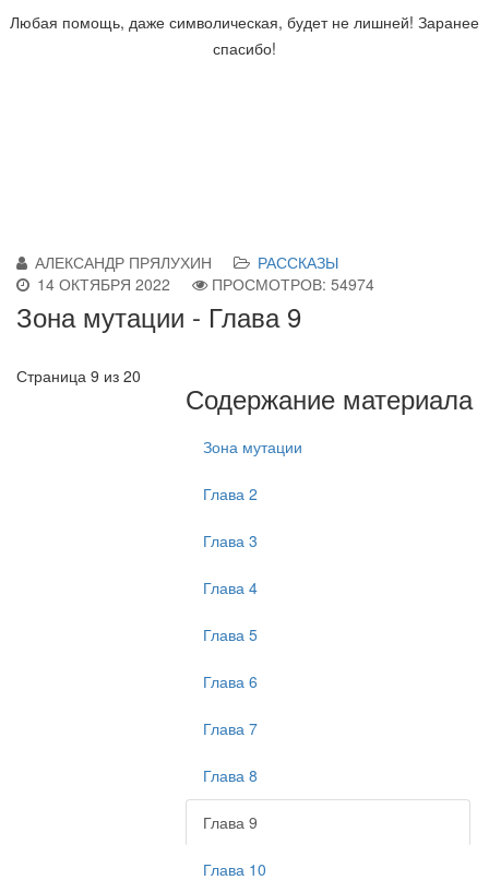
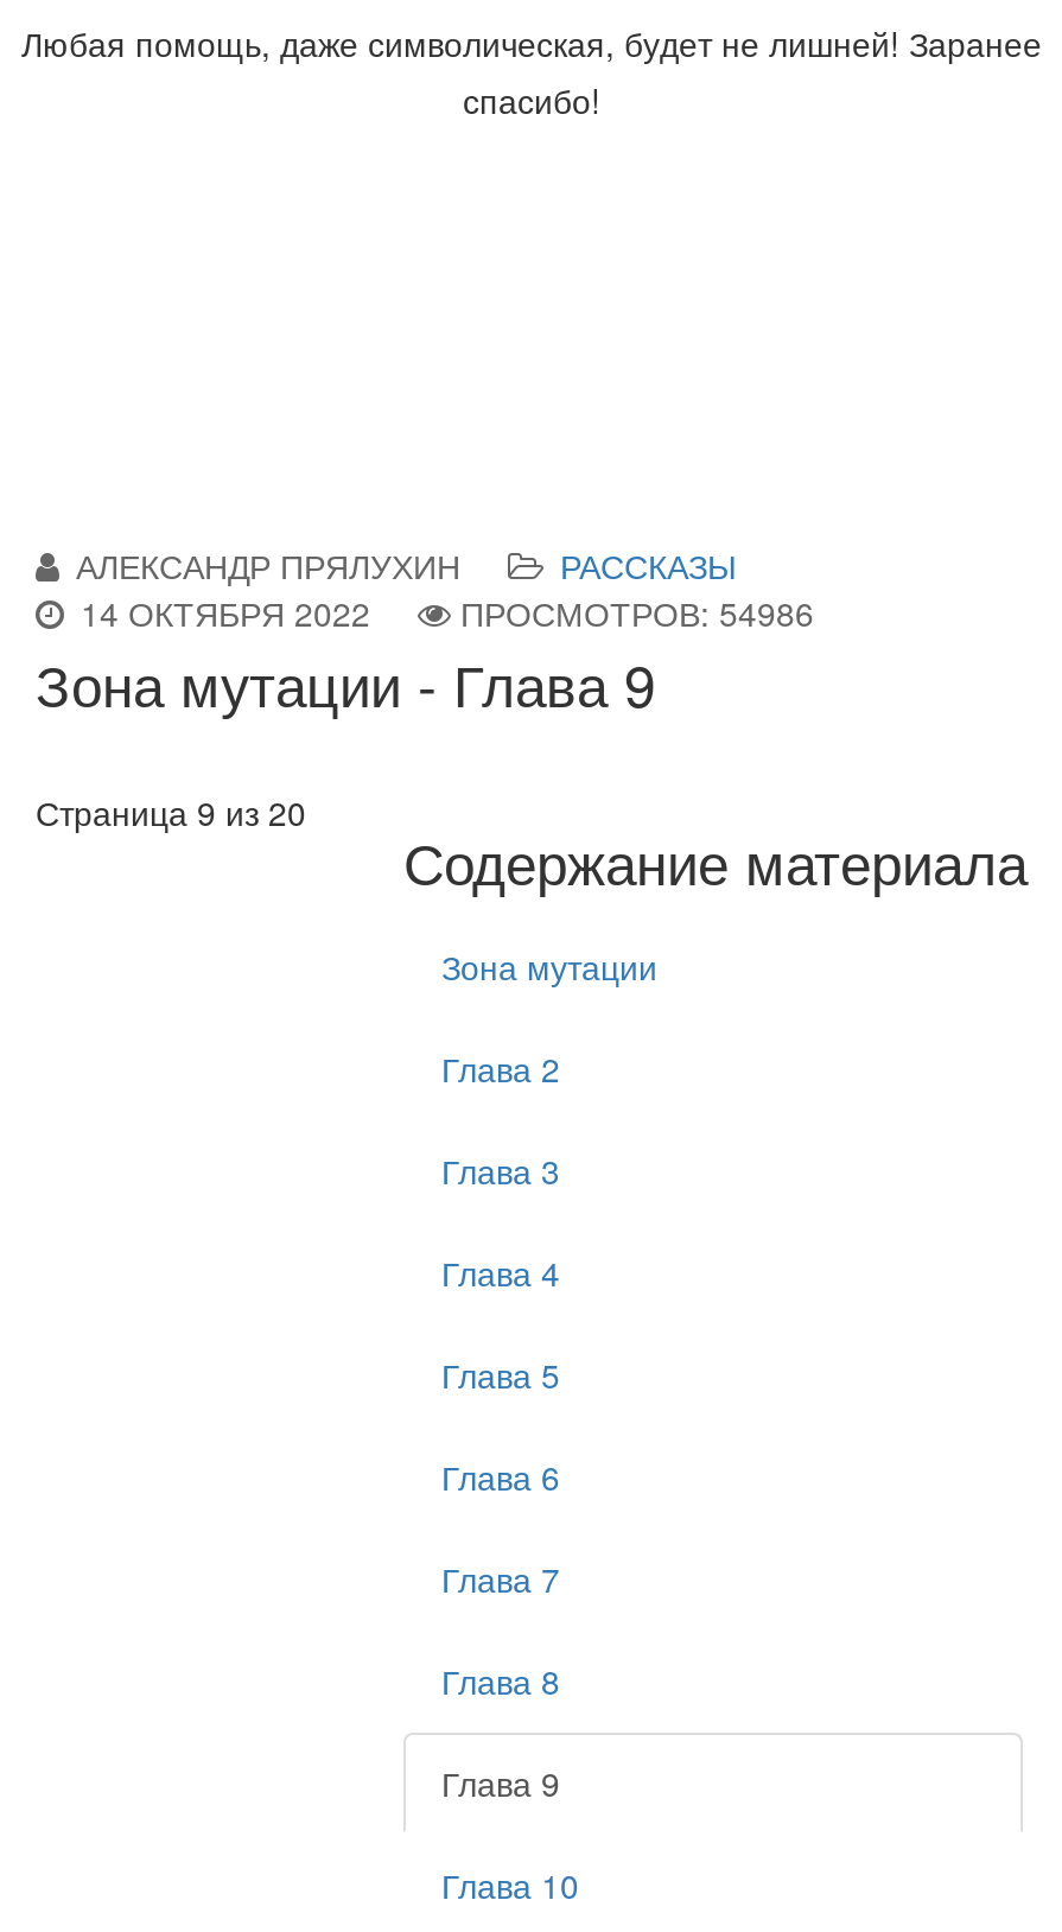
- 14 ОКТЯБРЯ 2022 ПРОСМОТРОВ: 54974
+ 14 ОКТЯБРЯ 2022 ПРОСМОТРОВ: 54986
